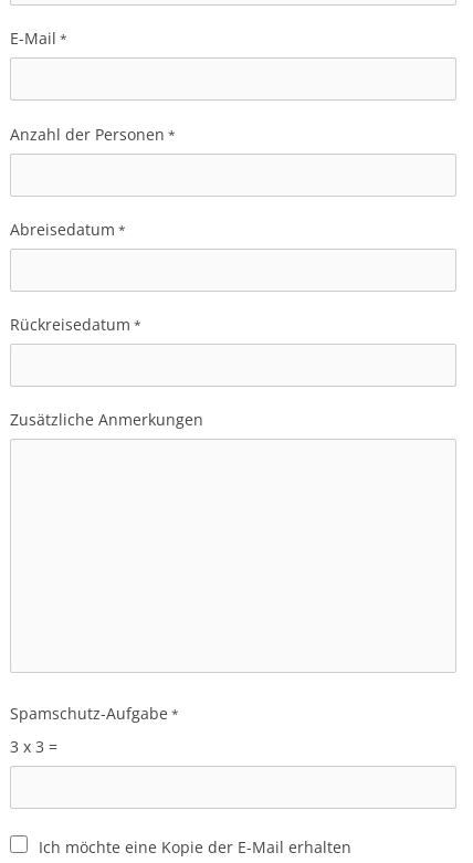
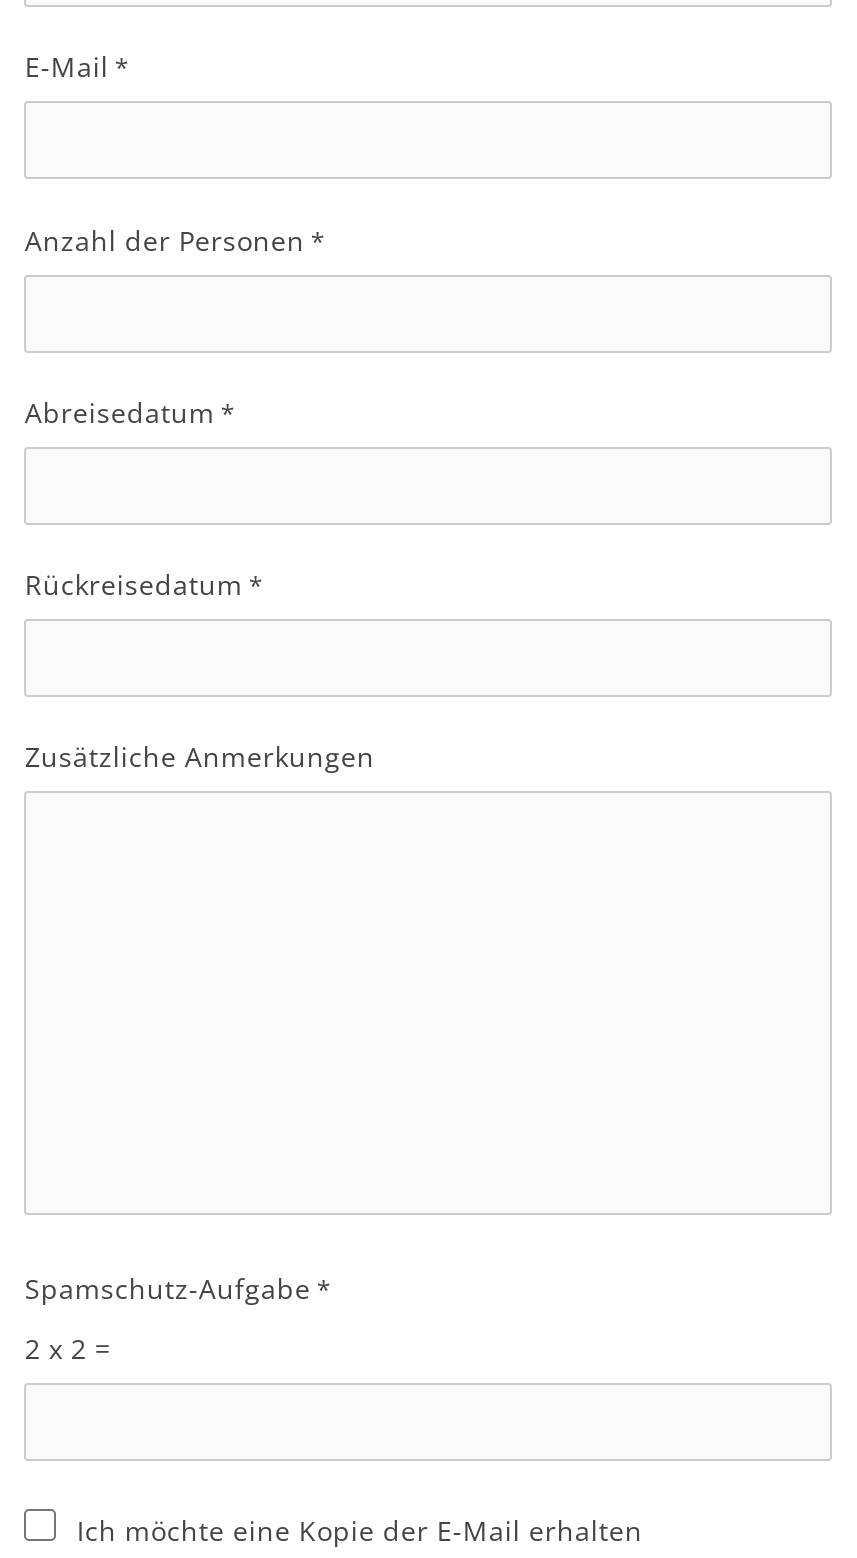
- 3 x 3 =
+ 2 x 2 =
